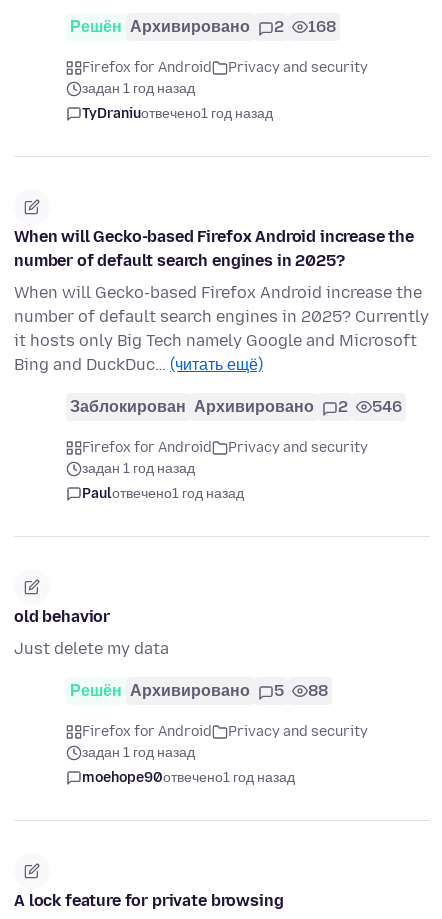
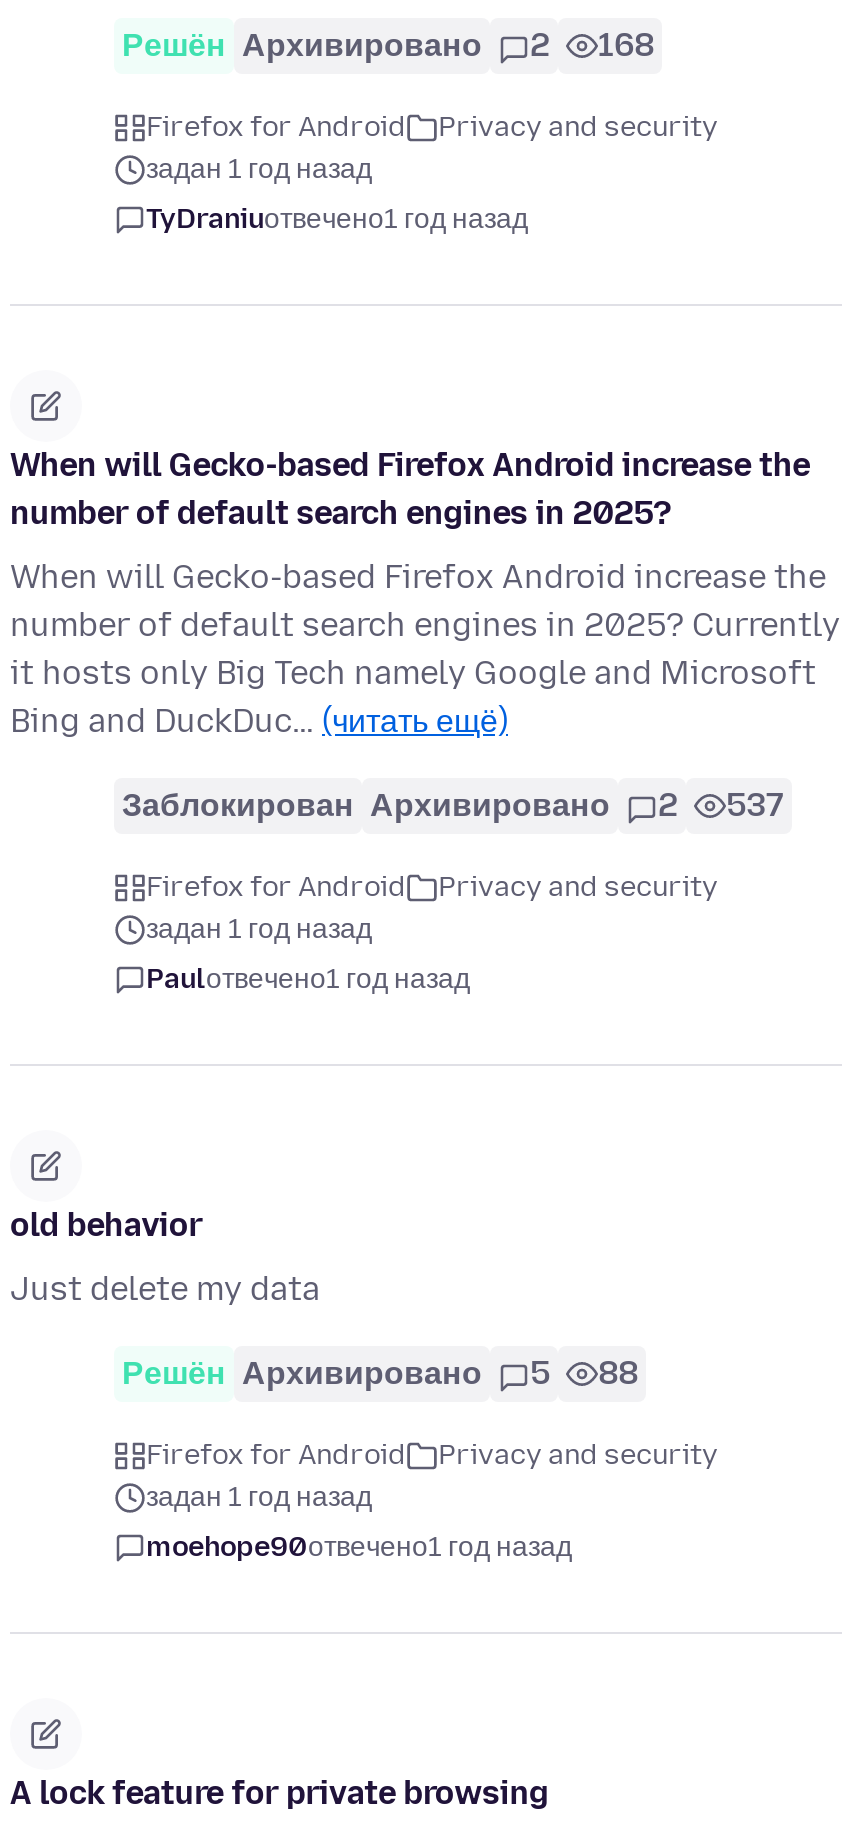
- Заблокирован Архивировано 2 546
+ Заблокирован Архивировано 2 537
